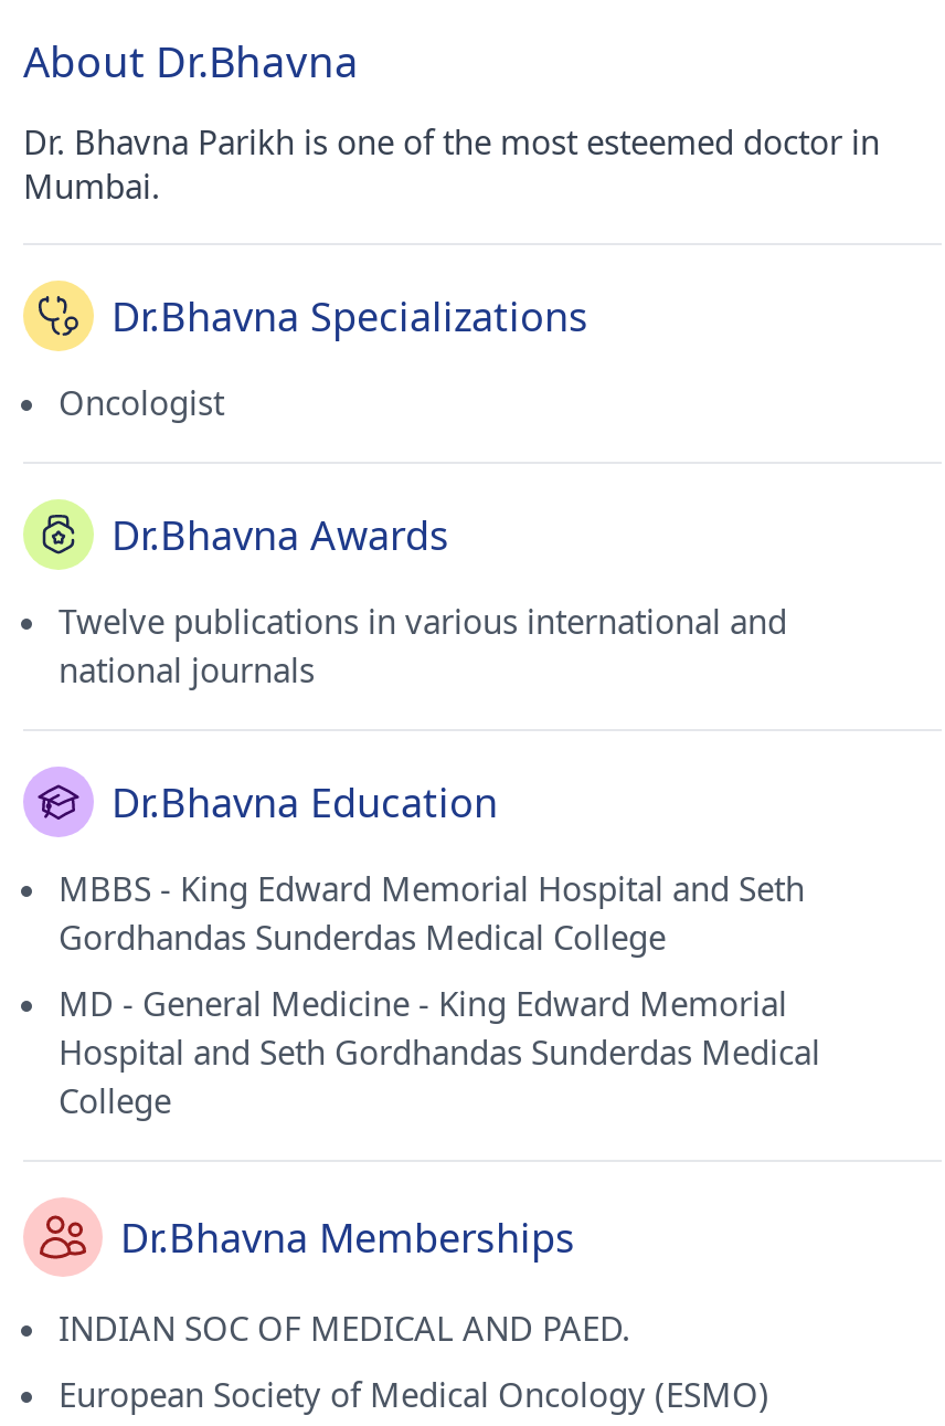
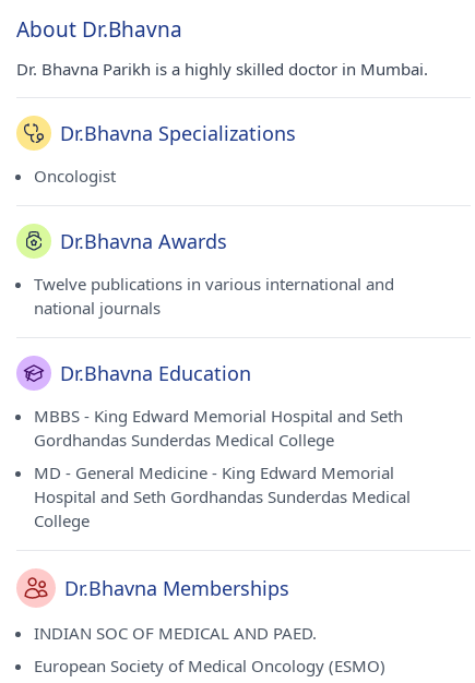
- Dr. Bhavna Parikh is one of the most esteemed doctor in
- Mumbai.
+ Dr. Bhavna Parikh is a highly skilled doctor in Mumbai.
